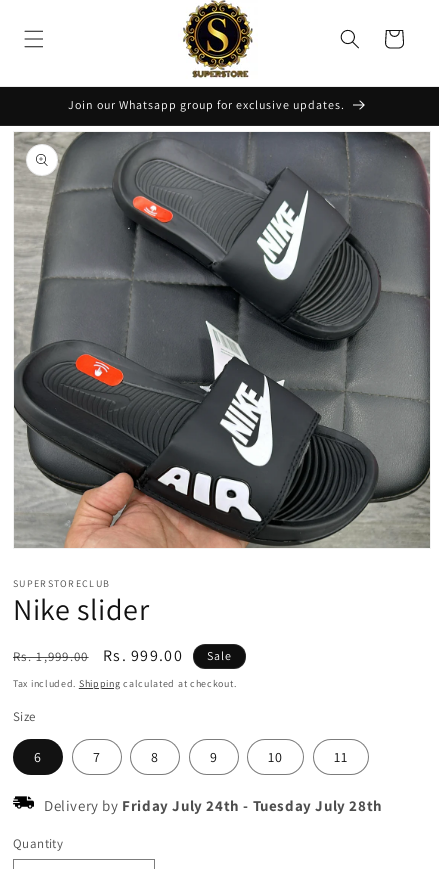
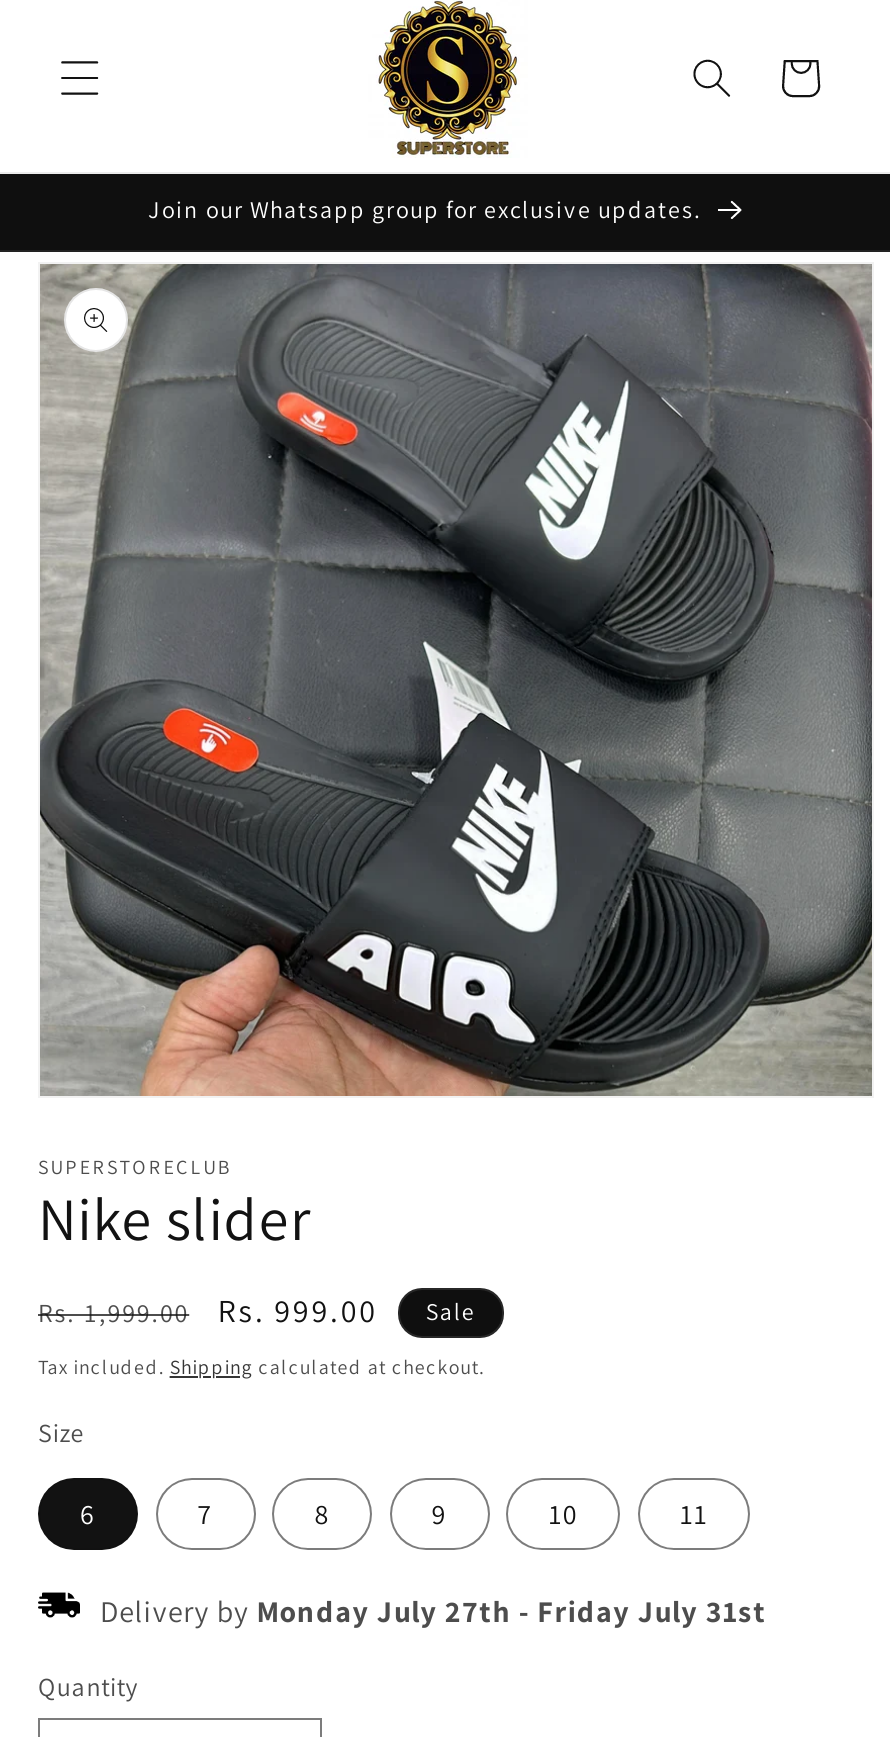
- Delivery by Friday July 24th - Tuesday July 28th
+ Delivery by Monday July 27th - Friday July 31st
